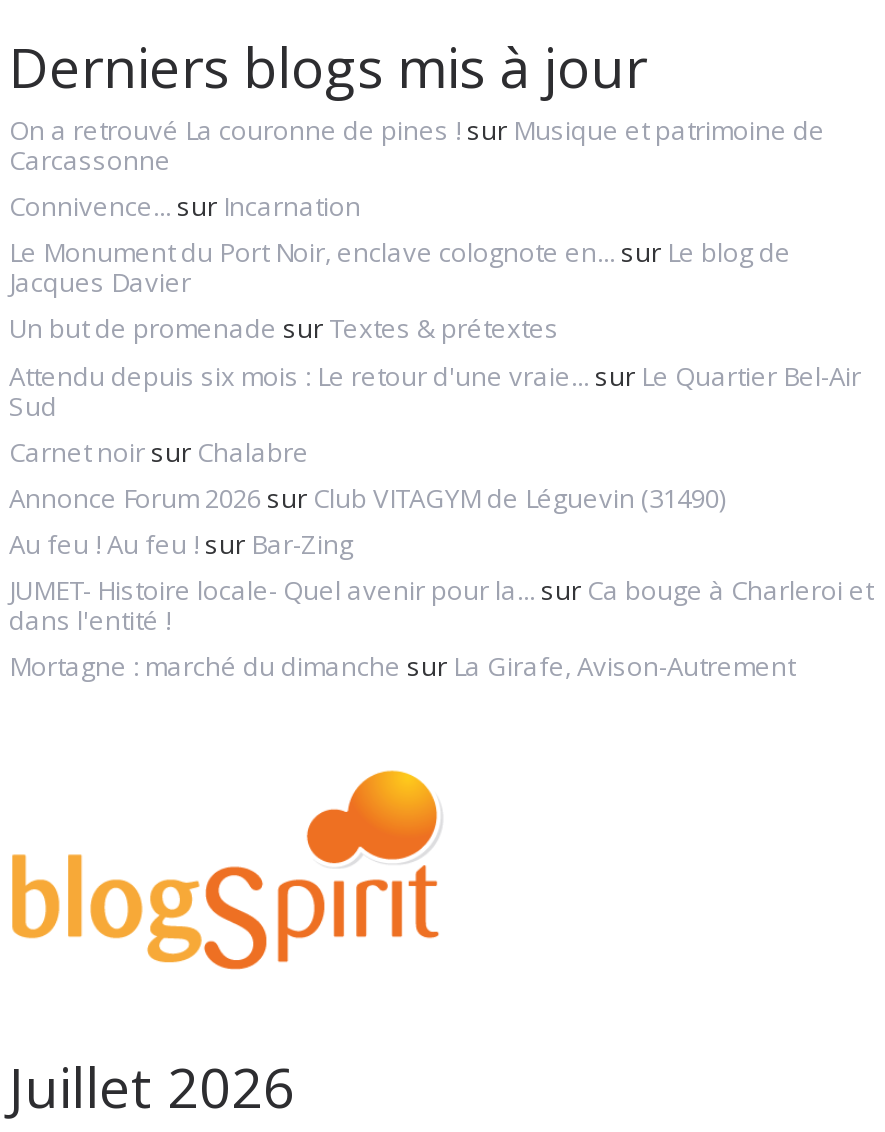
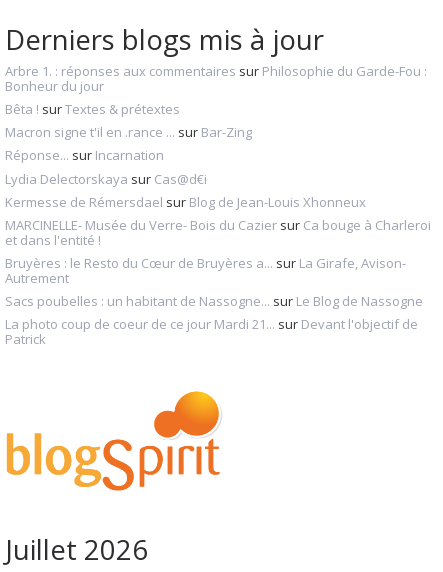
- On a retrouvé La couronne de pines ! sur Musique et patrimoine de
- Carcassonne
- Connivence... sur Incarnation
- Le Monument du Port Noir, enclave colognote en... sur Le blog de
- Jacques Davier
- Un but de promenade sur Textes & prétextes
- Attendu depuis six mois : Le retour d'une vraie... sur Le Quartier Bel-Air
- Sud
- Carnet noir sur Chalabre
- Annonce Forum 2026 sur Club VITAGYM de Léguevin (31490)
- Au feu ! Au feu ! sur Bar-Zing
- JUMET- Histoire locale- Quel avenir pour la... sur Ca bouge à Charleroi et
- dans l'entité !
- Mortagne : marché du dimanche sur La Girafe, Avison-Autrement
+ Arbre 1. : réponses aux commentaires sur Philosophie du Garde-Fou :
+ Bonheur du jour
+ Bêta ! surTextes & prétextes
+ Macron signe t'il en .rance ... sur Bar-Zing
+ Réponse... sur Incarnation
+ Lydia Delectorskaya sur Cas@d€i
+ Kermesse de Rémersdael sur Blog de Jean-Louis Xhonneux
+ MARCINELLE- Musée du Verre- Bois du Cazier sur Ca bouge à Charleroi
+ et dans l'entité !
+ Bruyères : le Resto du Cœur de Bruyères a... sur La Girafe, Avison-
+ Autrement
+ Sacs poubelles : un habitant de Nassogne... sur Le Blog de Nassogne
+ La photo coup de coeur de ce jour Mardi 21... sur Devant l'objectif de
+ Patrick
